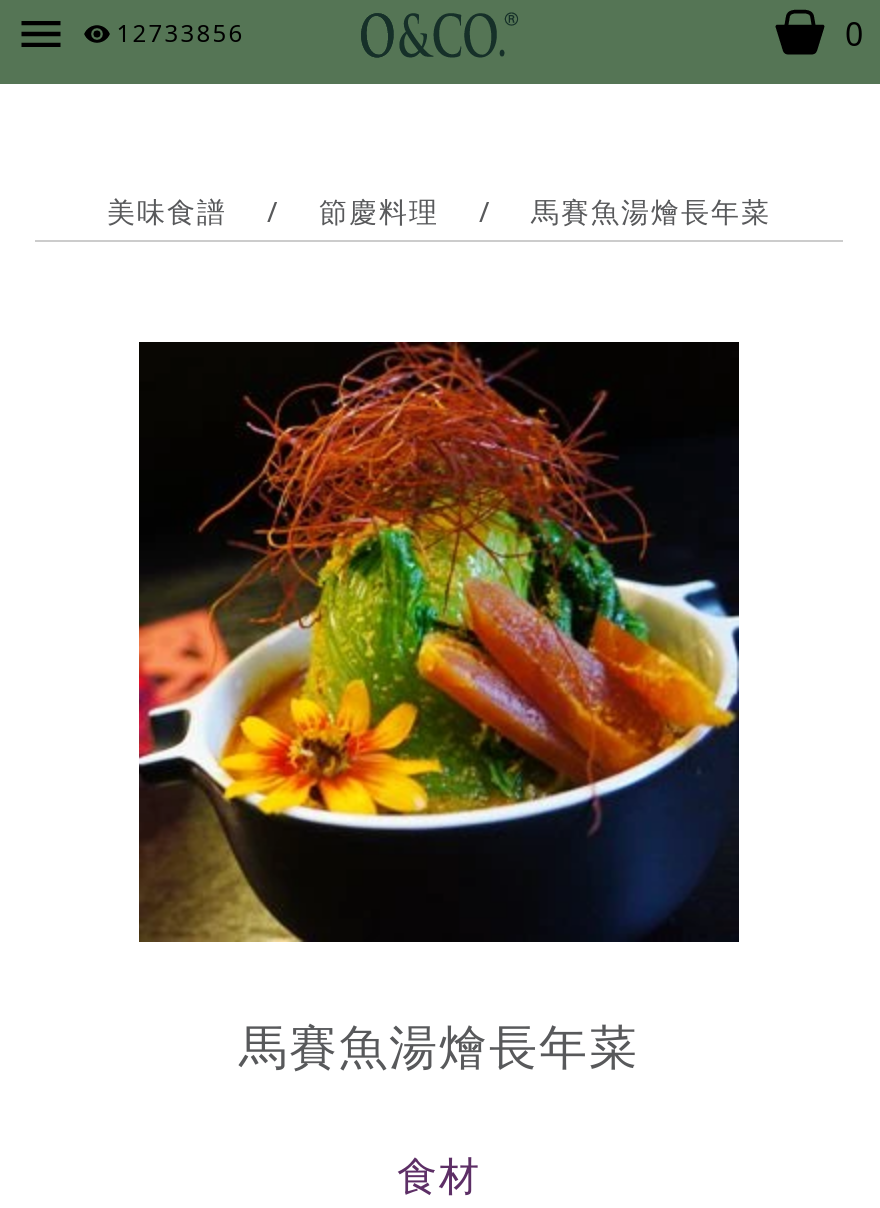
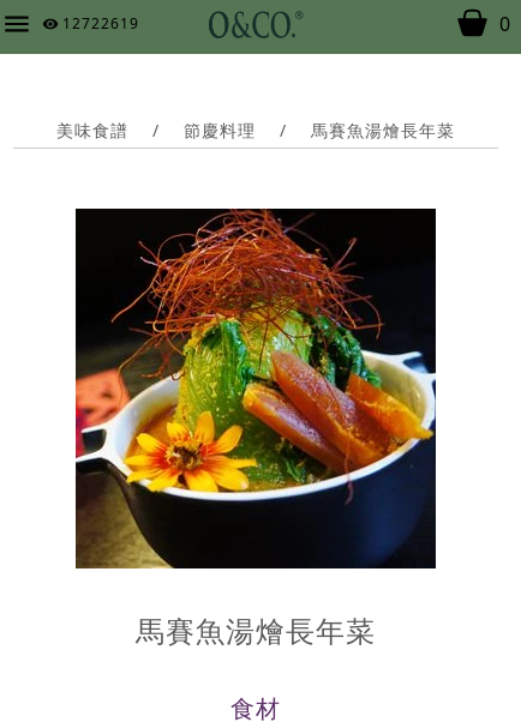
- 12733856
+ 12722619
